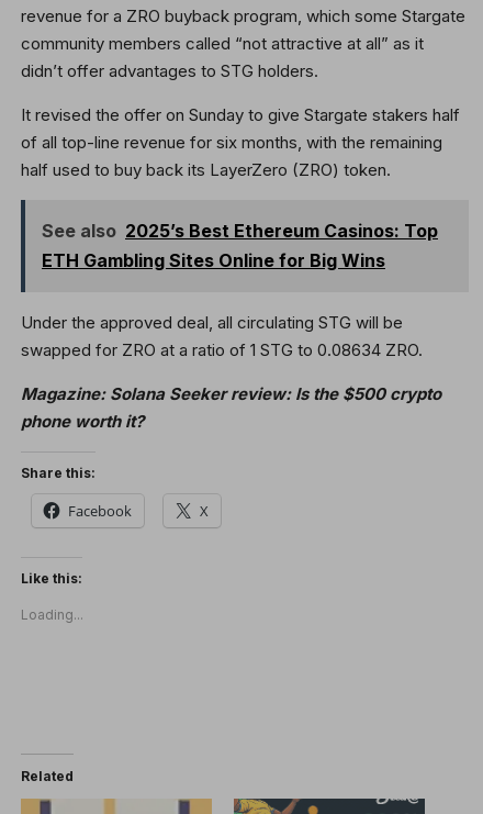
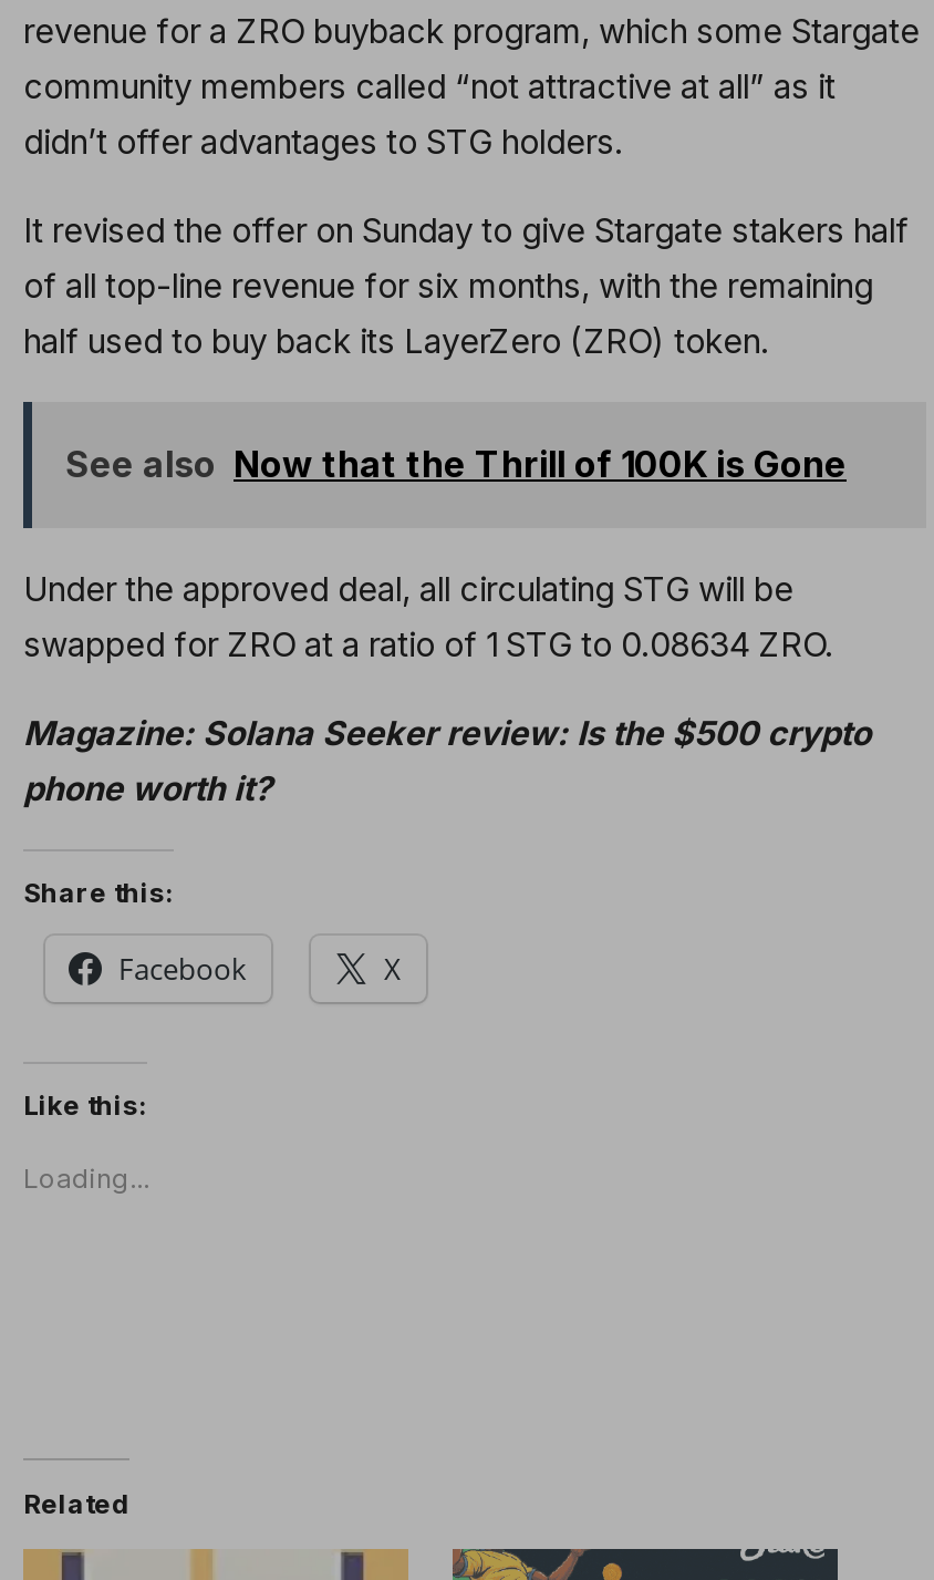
- See also 2025’s Best Ethereum Casinos: Top
- ETH Gambling Sites Online for Big Wins
+ See also Now that the Thrill of 100K is Gone
